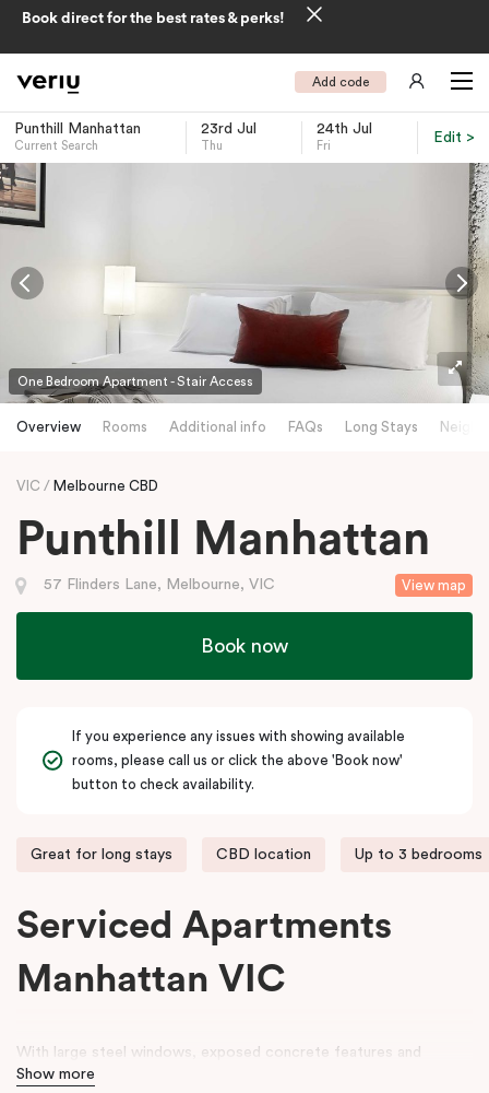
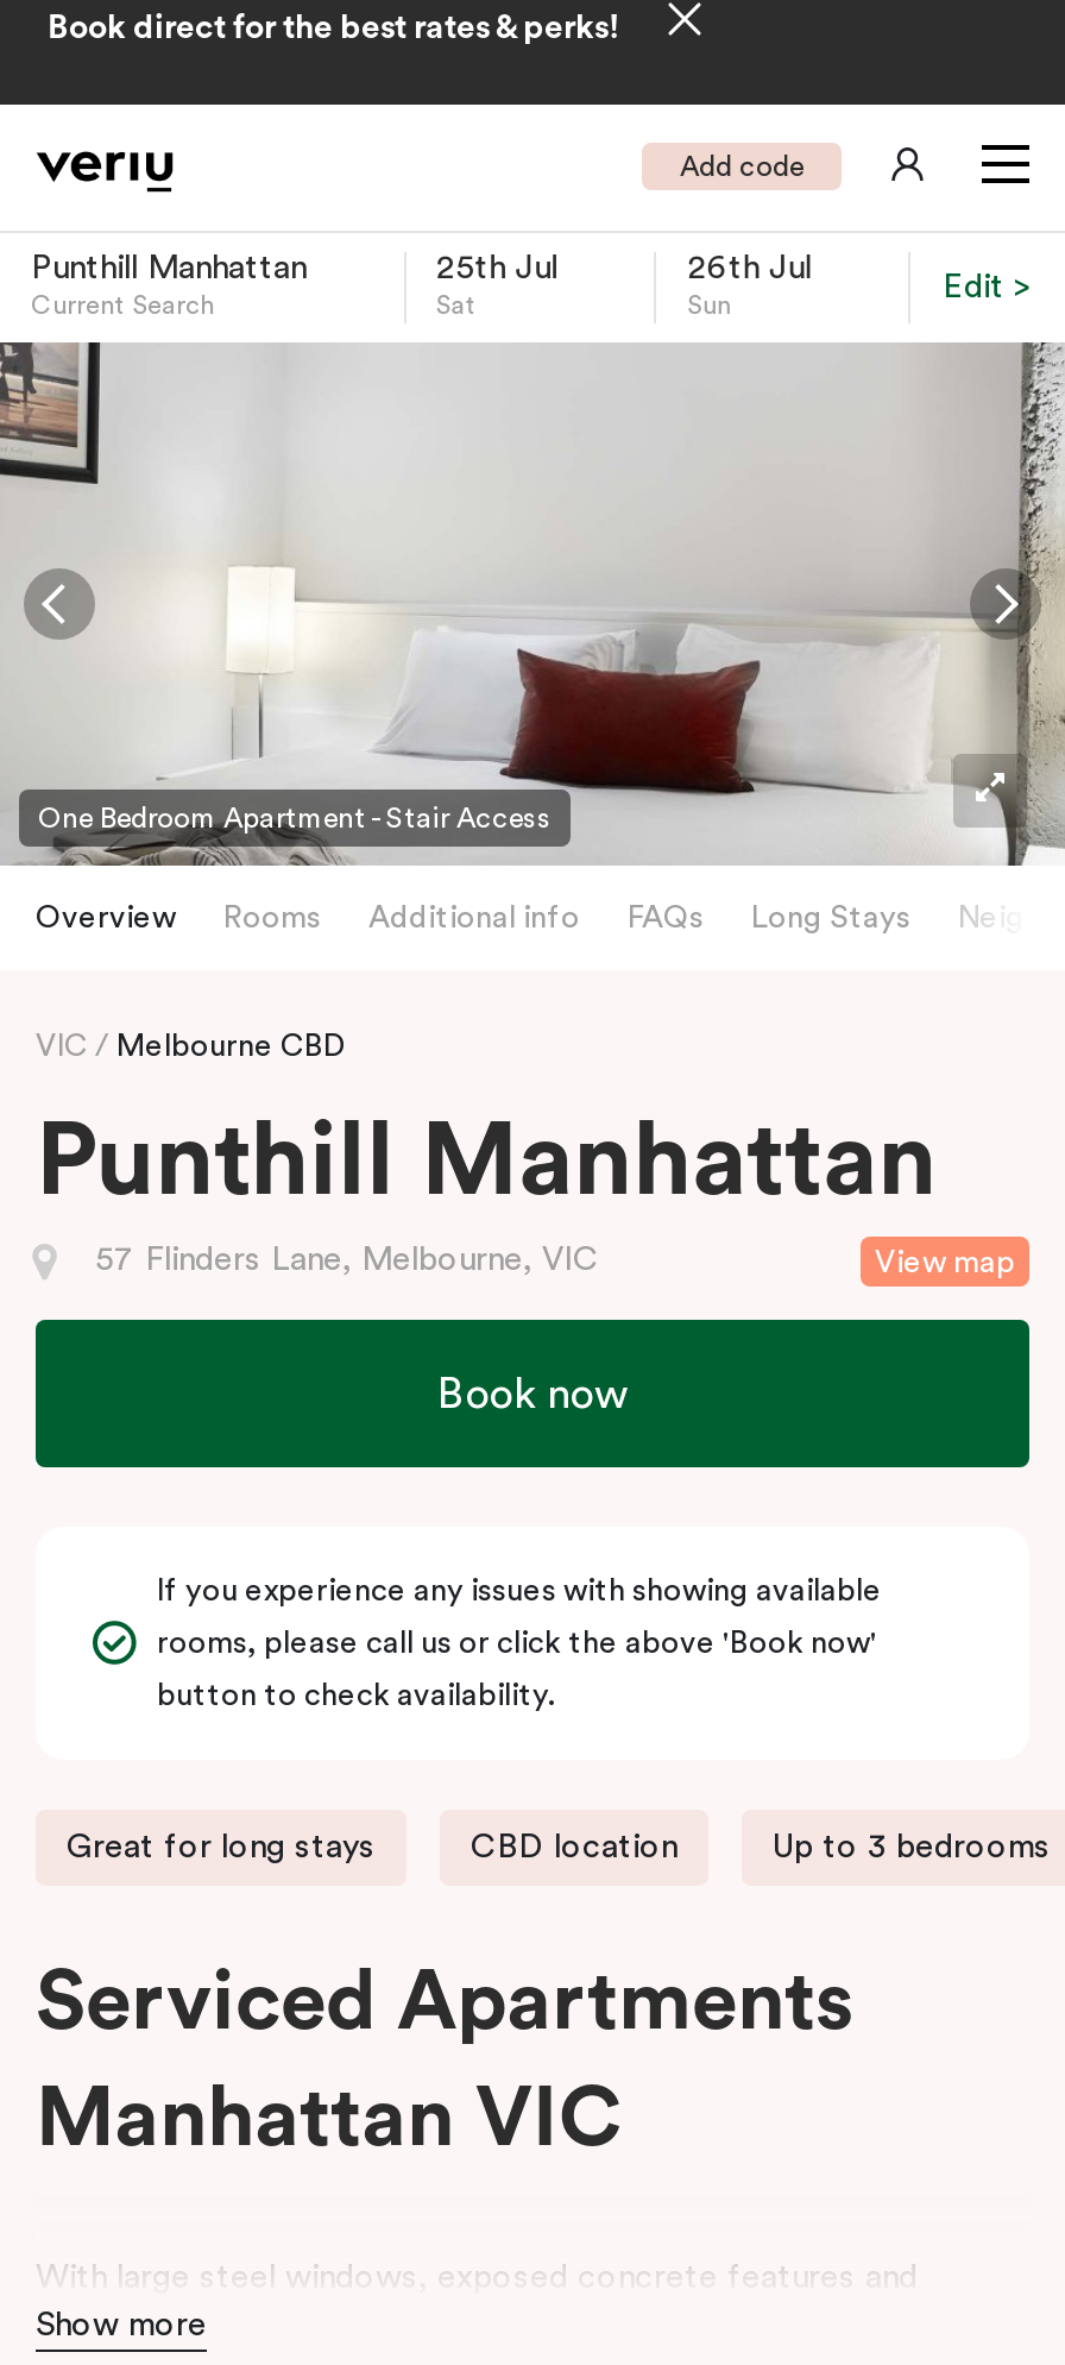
- 23rd Jul
- Thu
+ 25th Jul
+ Sat

- 24th Jul
- Fri
+ 26th Jul
+ Sun
